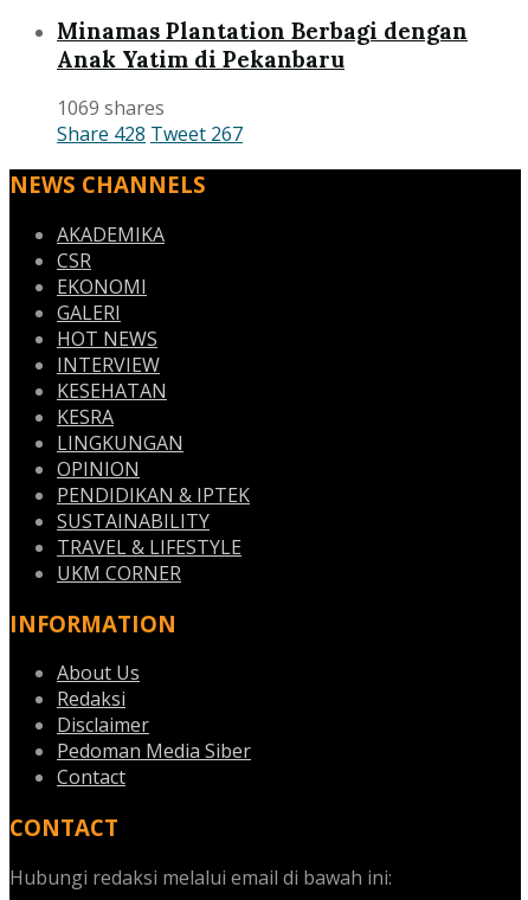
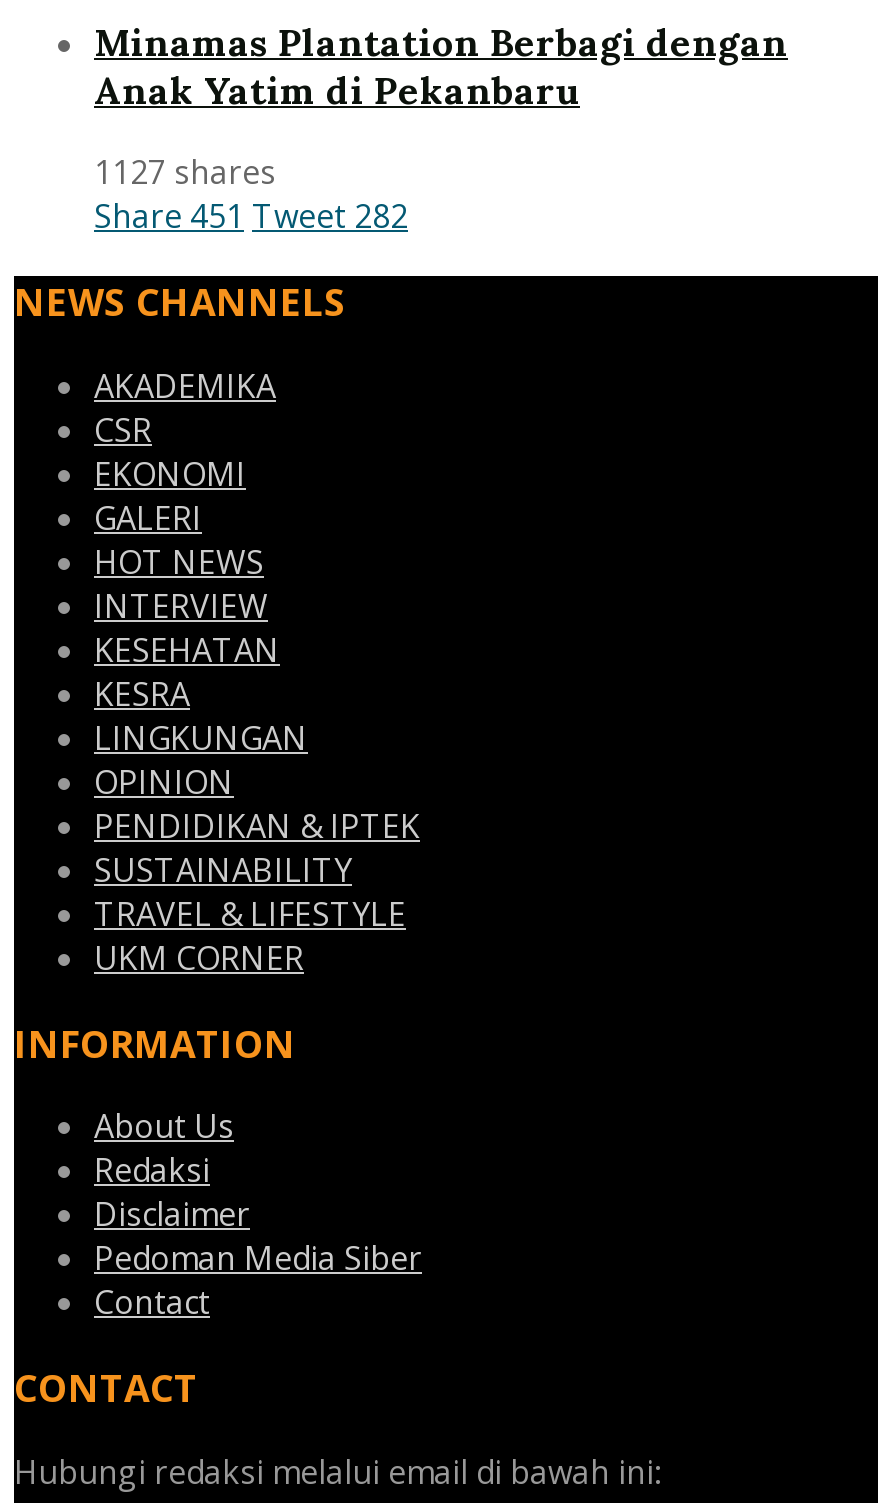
- 1069 shares
+ 1127 shares

- Share 428 Tweet 267
+ Share 451 Tweet 282
